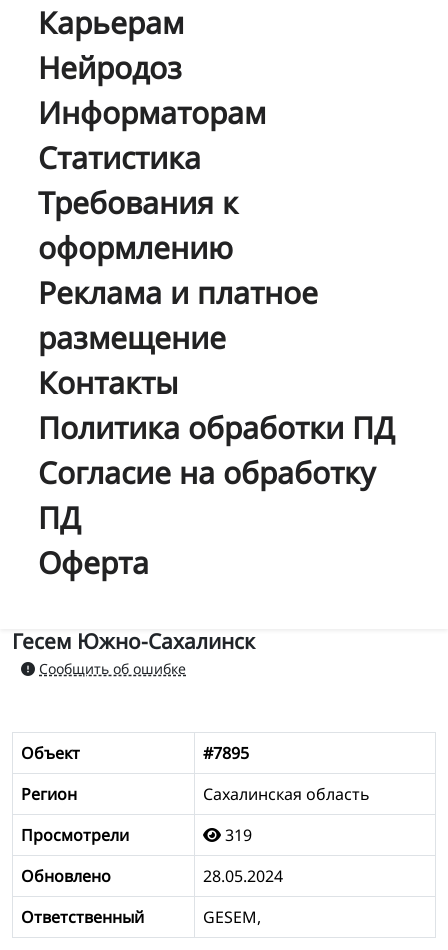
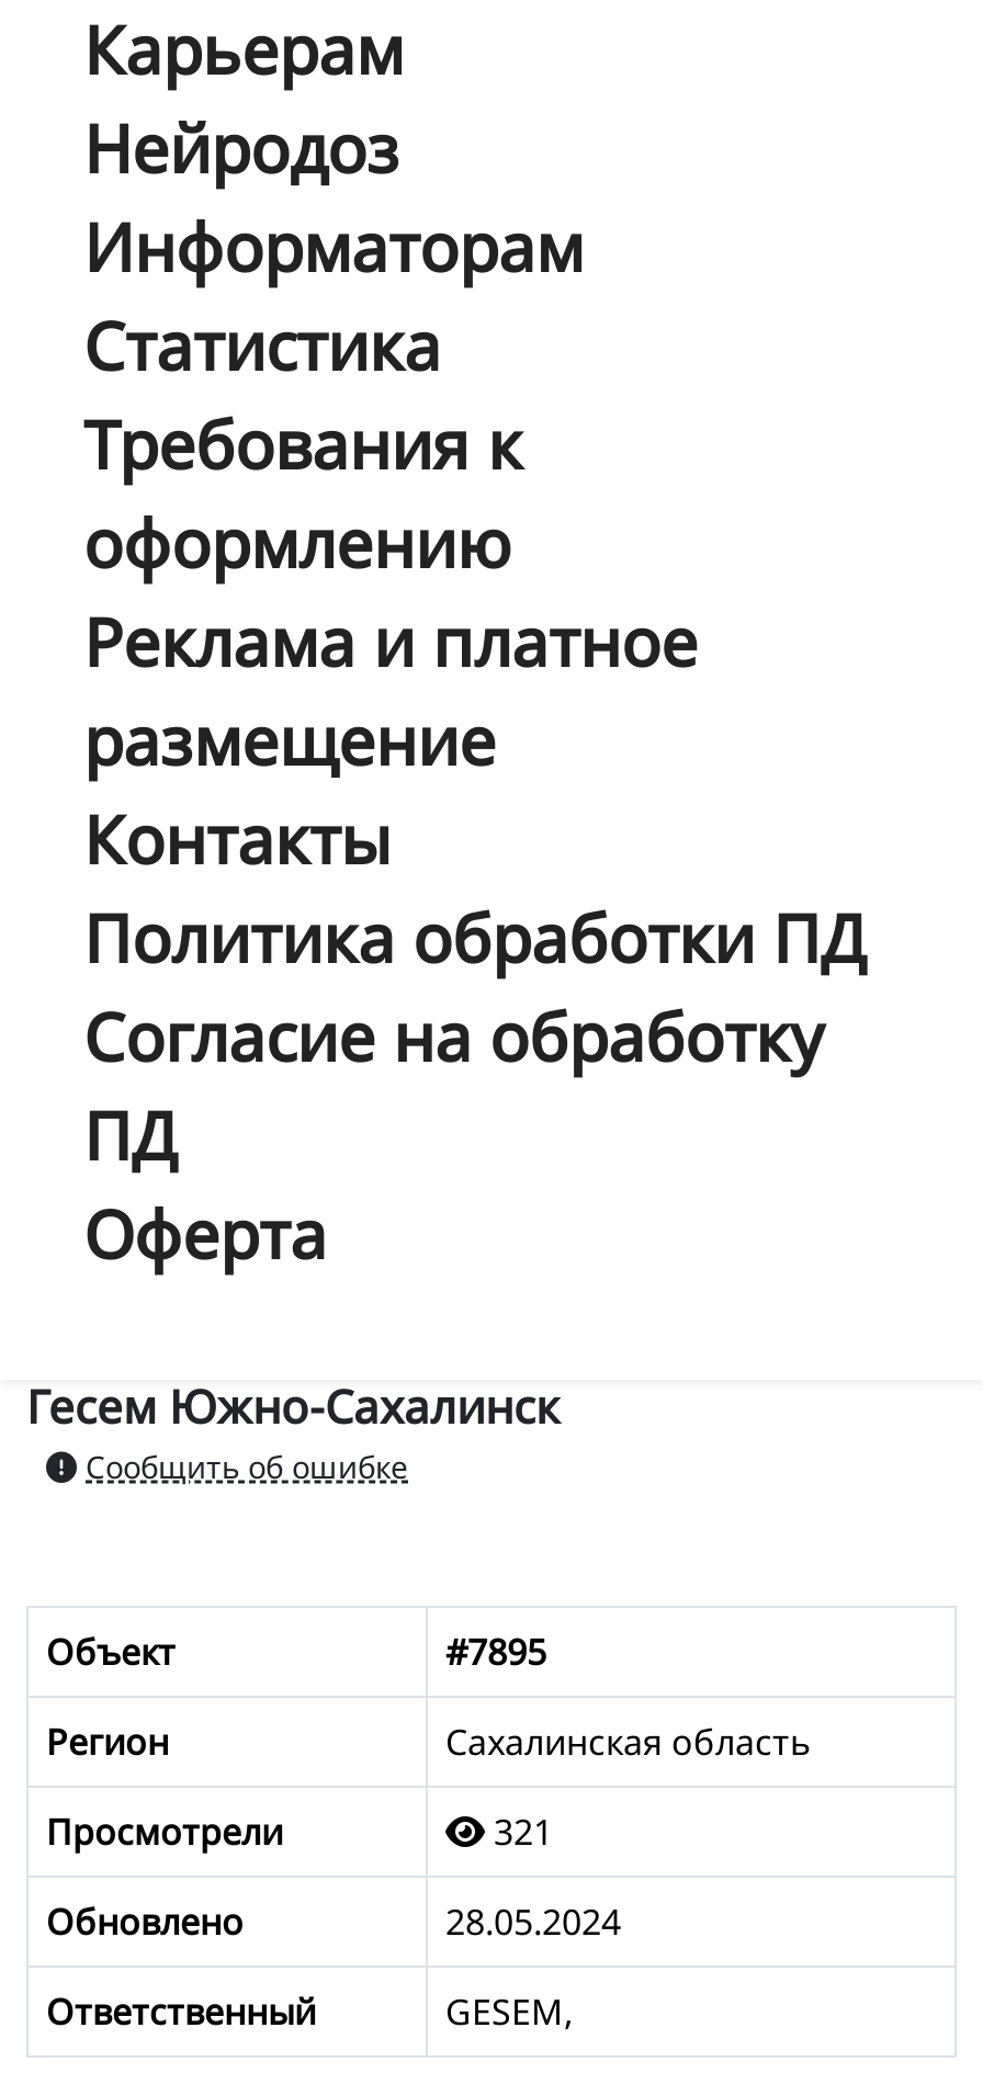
- 319
+ 321
